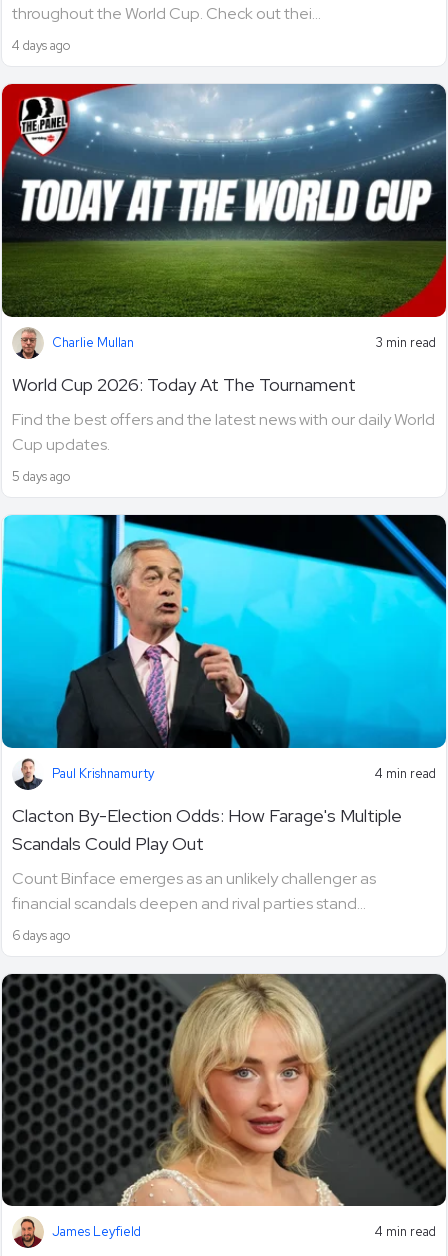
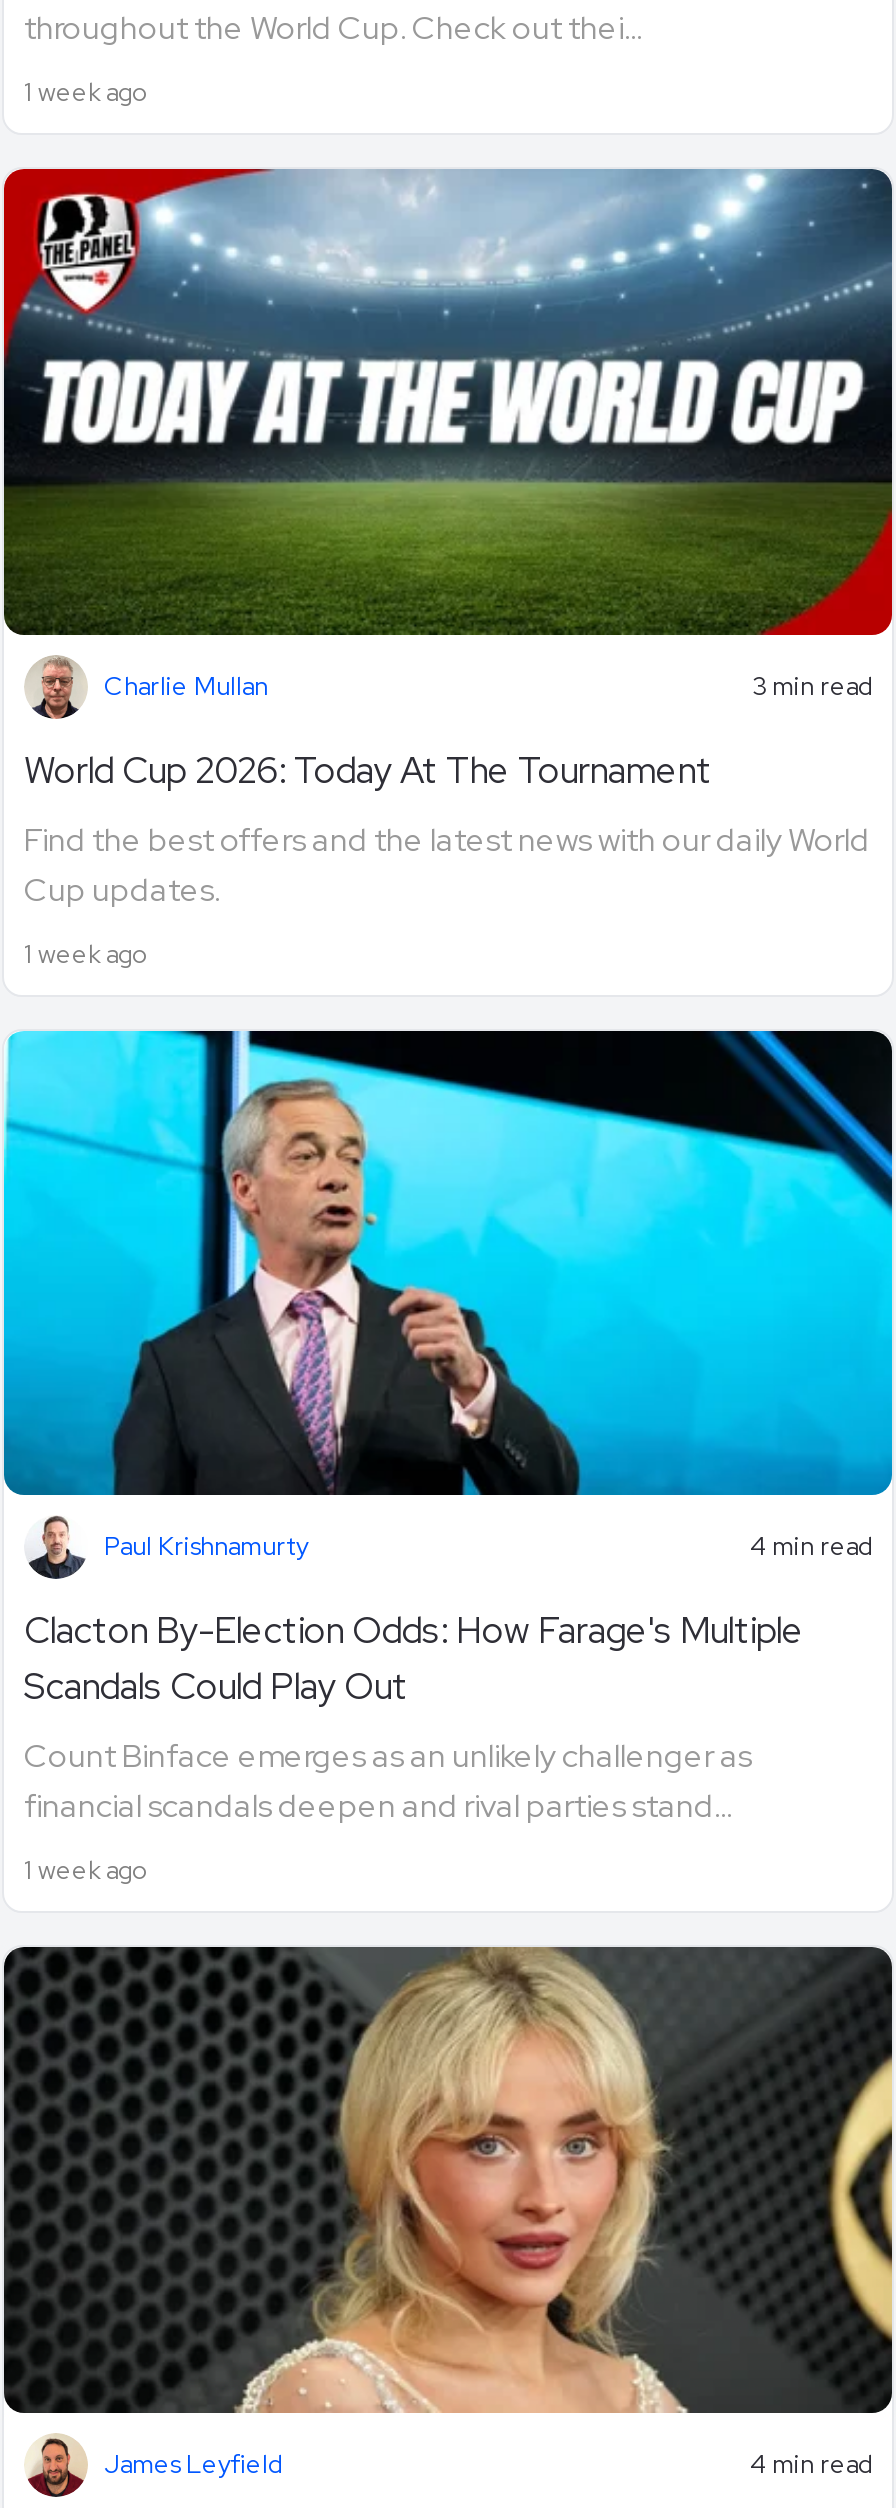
- 4 days ago
+ 1 week ago

- 5 days ago
+ 1 week ago

- 6 days ago
+ 1 week ago
